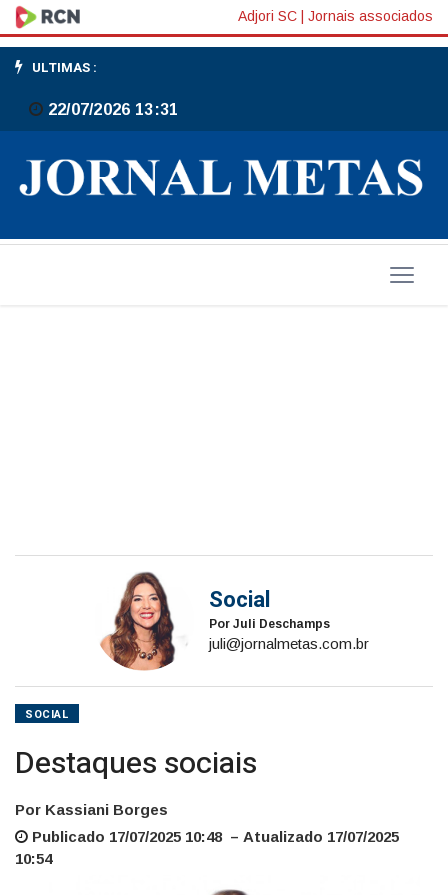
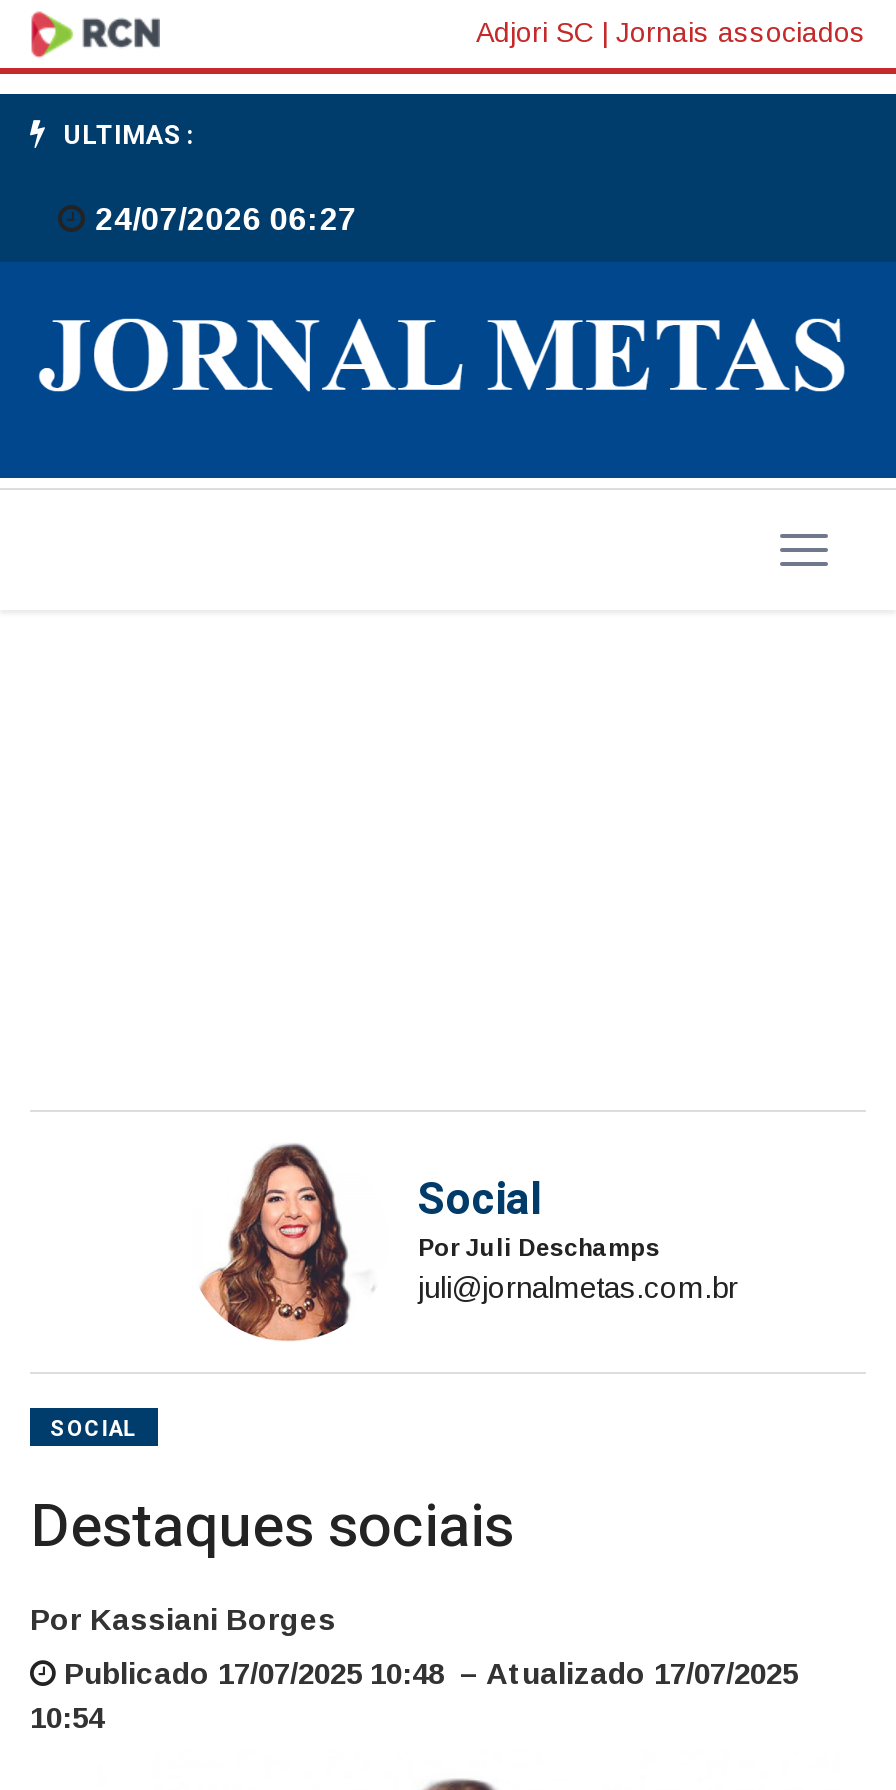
- 22/07/2026 13:31
+ 24/07/2026 06:27
